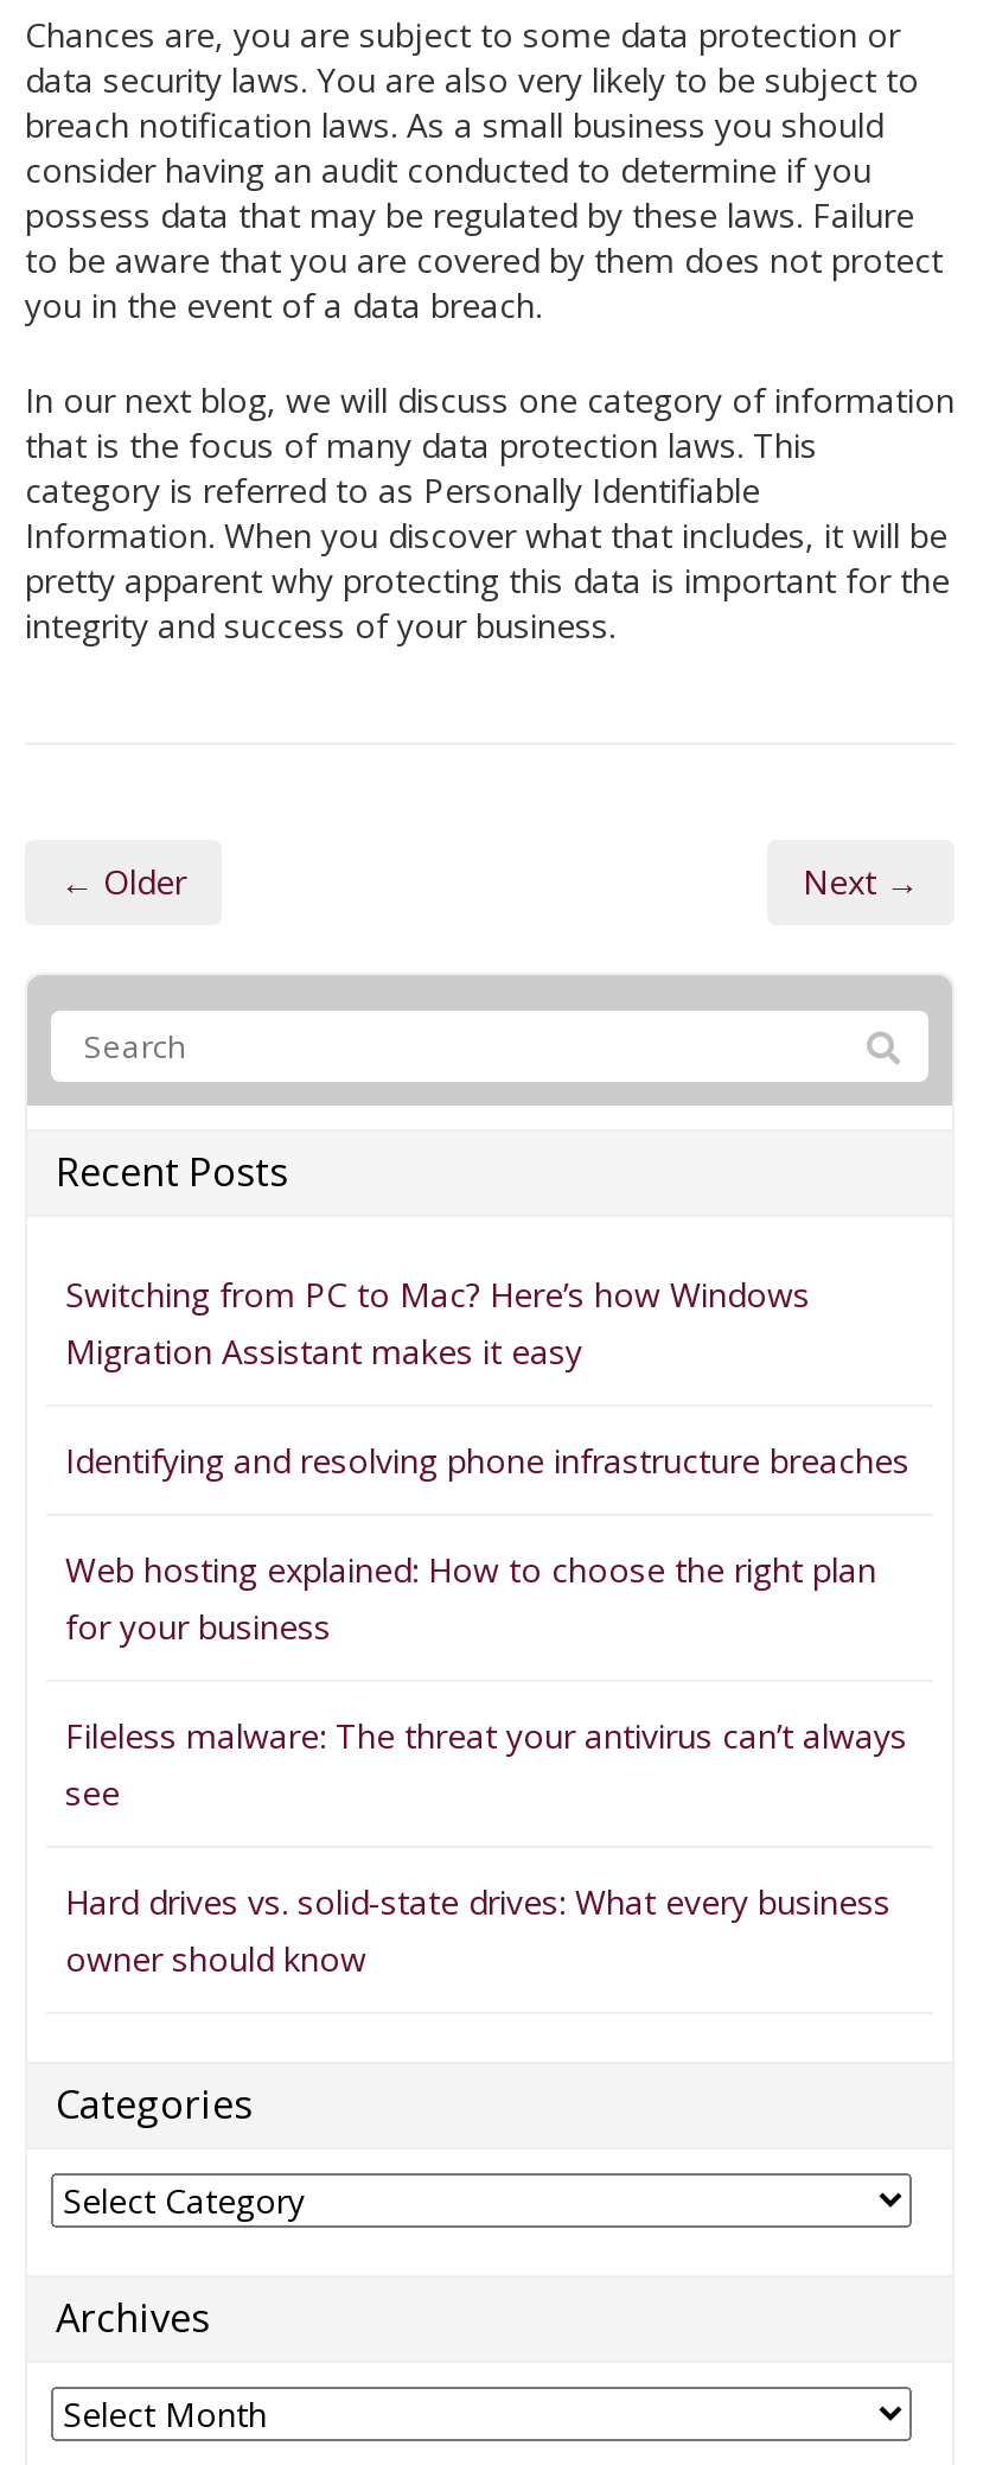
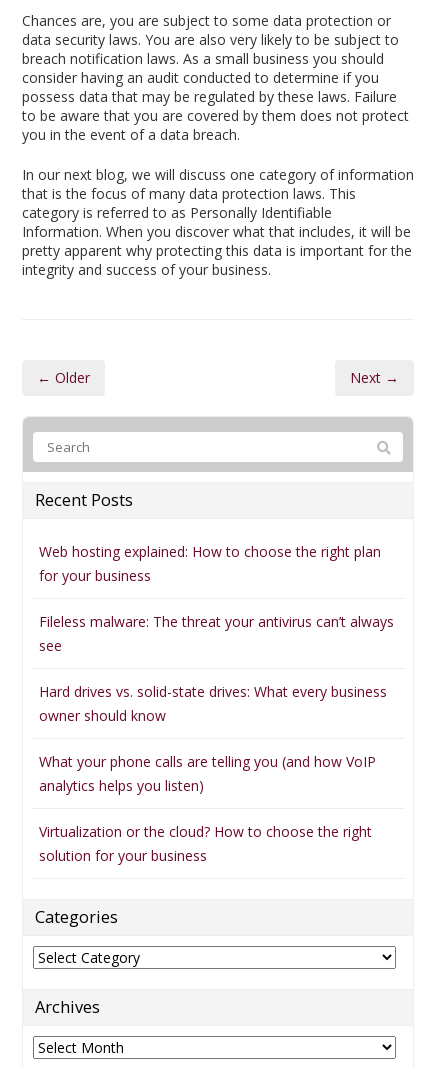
- Switching from PC to Mac? Here’s how Windows
- Migration Assistant makes it easy
- Identifying and resolving phone infrastructure breaches

moved up: Web hosting explained: How to choose the right plan | for your business | Fileless malware: The threat your antivirus can’t always | see | Hard drives vs. solid-state drives: What every business | owner should know

+ What your phone calls are telling you (and how VoIP
+ analytics helps you listen)
+ Virtualization or the cloud? How to choose the right
+ solution for your business
